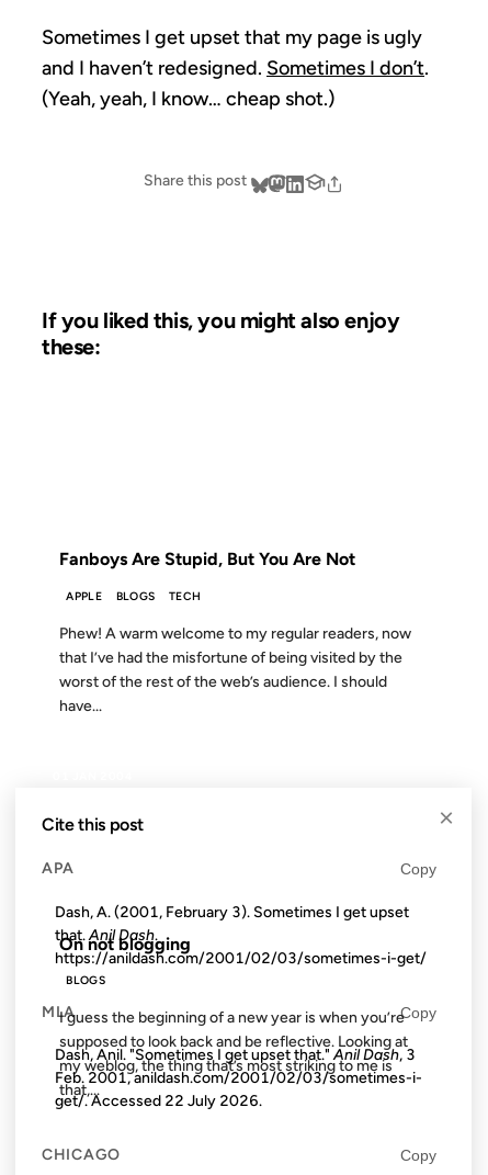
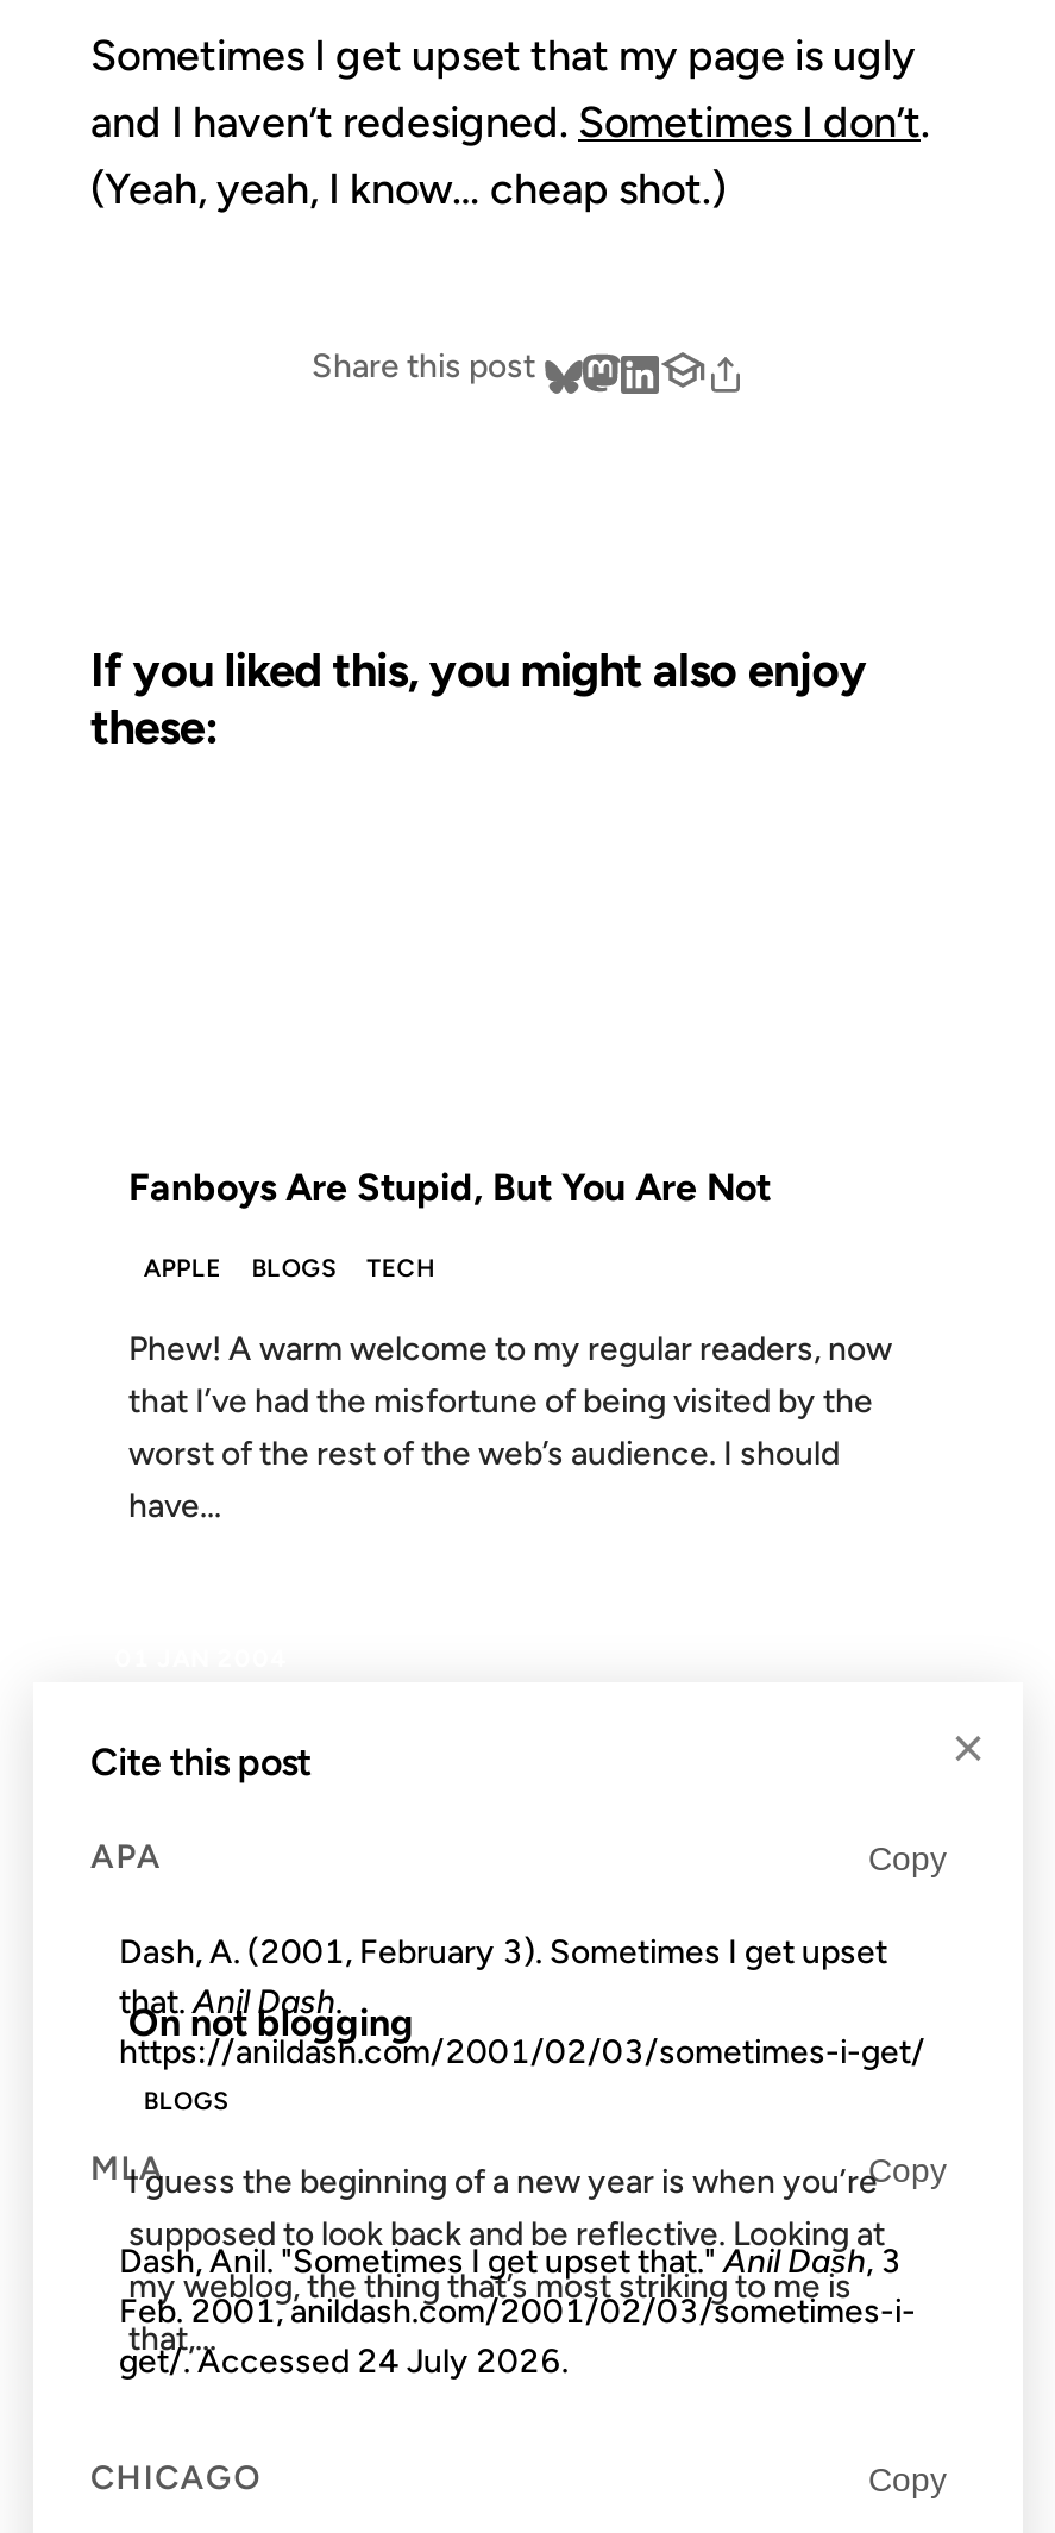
- get/. Accessed 22 July 2026.
+ get/. Accessed 24 July 2026.
